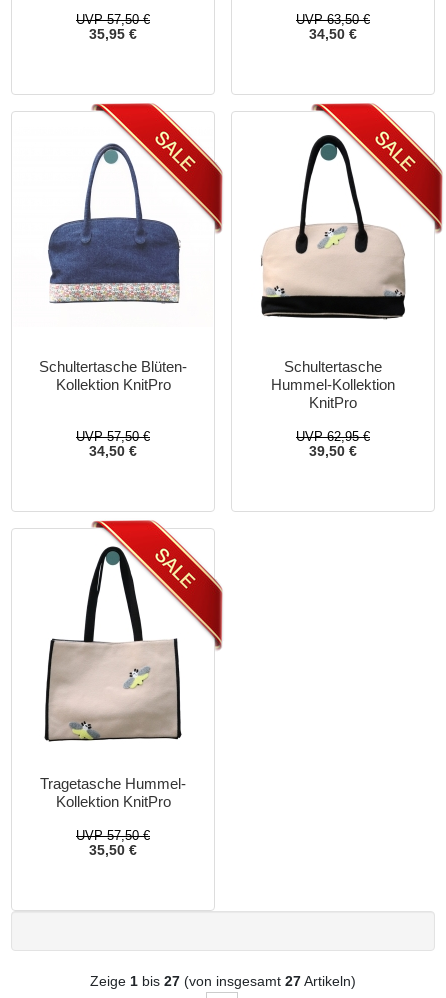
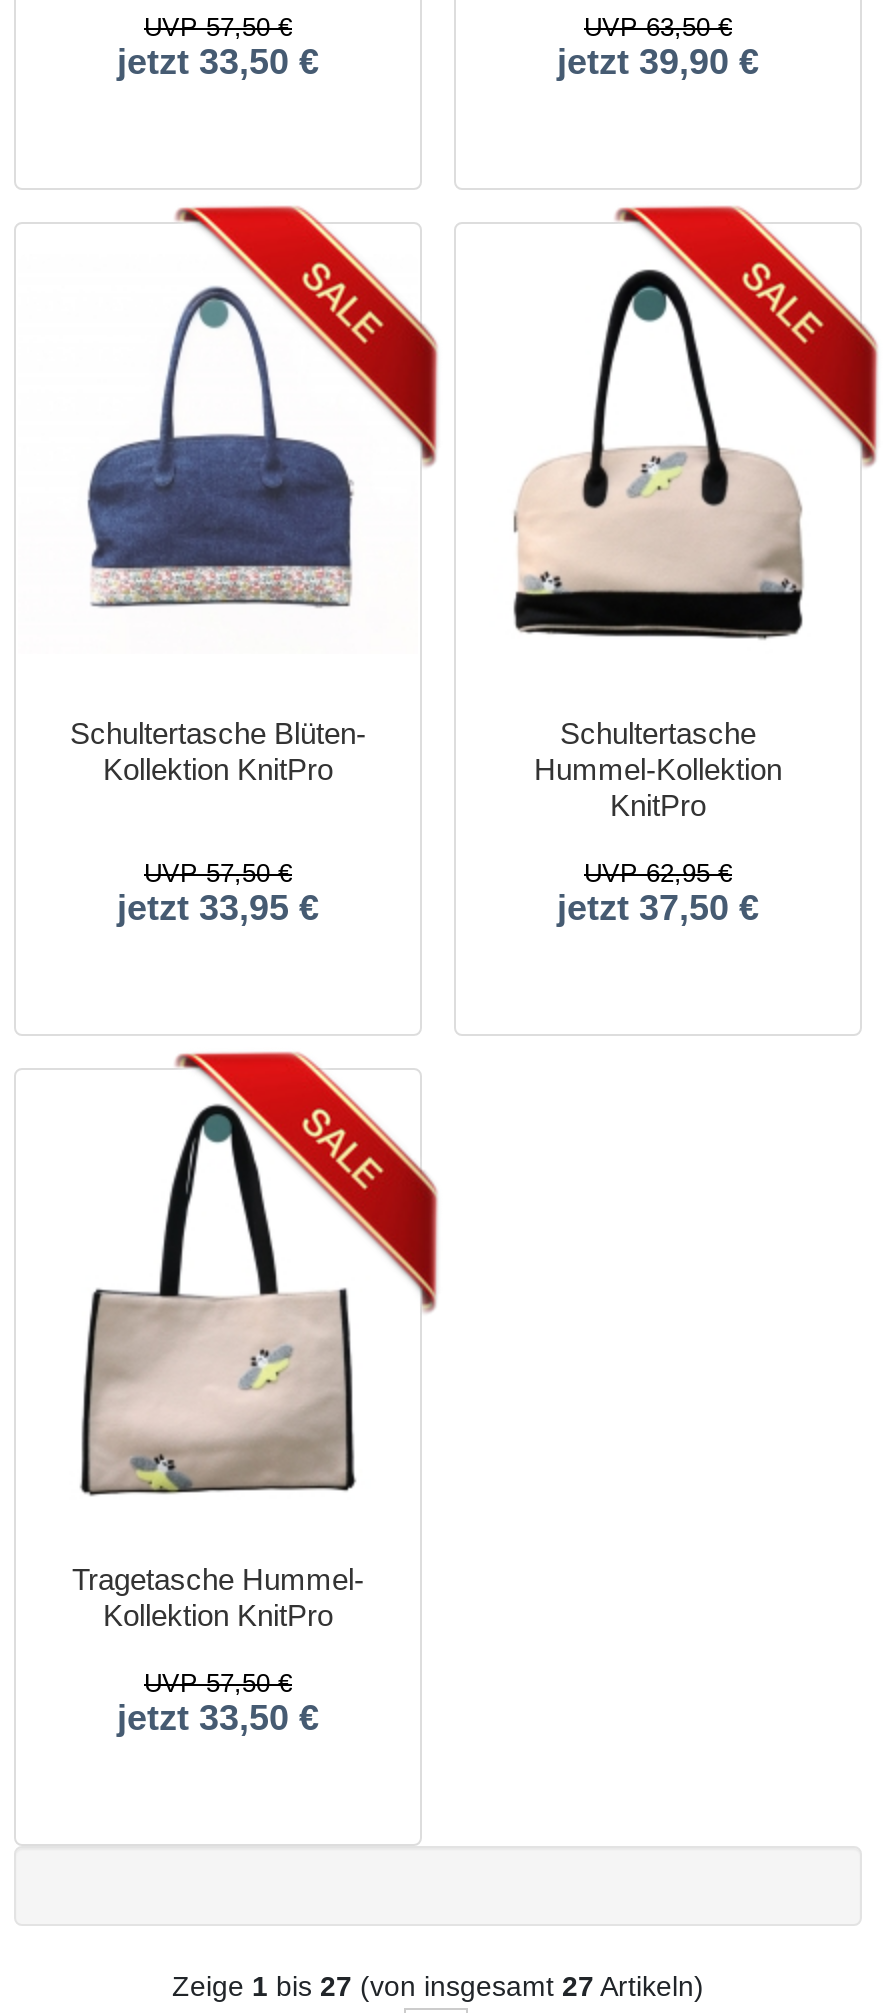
- 35,95 €
+ jetzt 33,50 €

- 34,50 €
+ jetzt 39,90 €

- 34,50 €
+ jetzt 33,95 €

- 39,50 €
+ jetzt 37,50 €

- 35,50 €
+ jetzt 33,50 €
